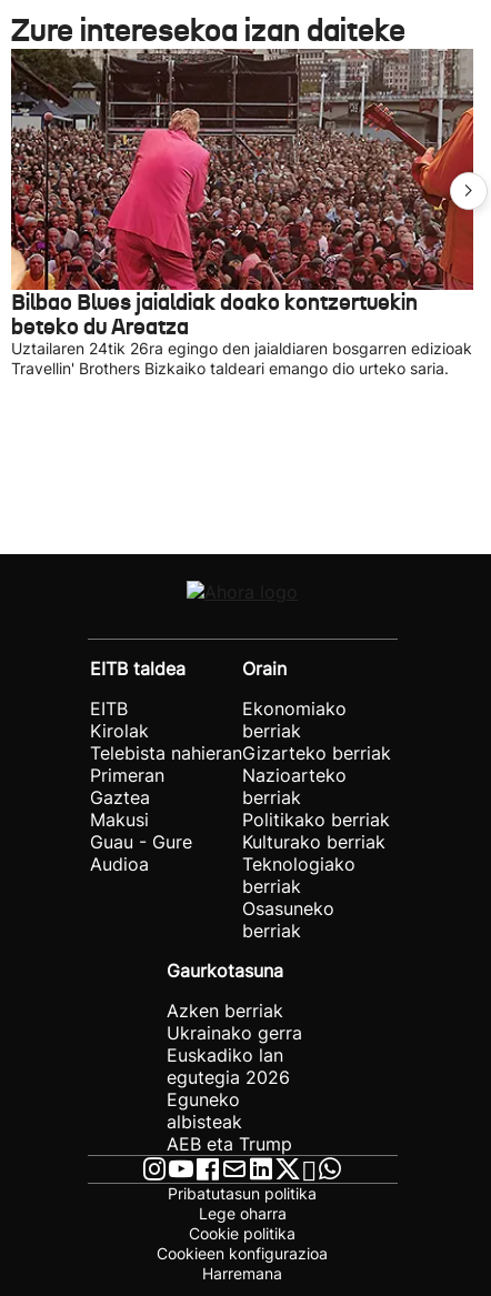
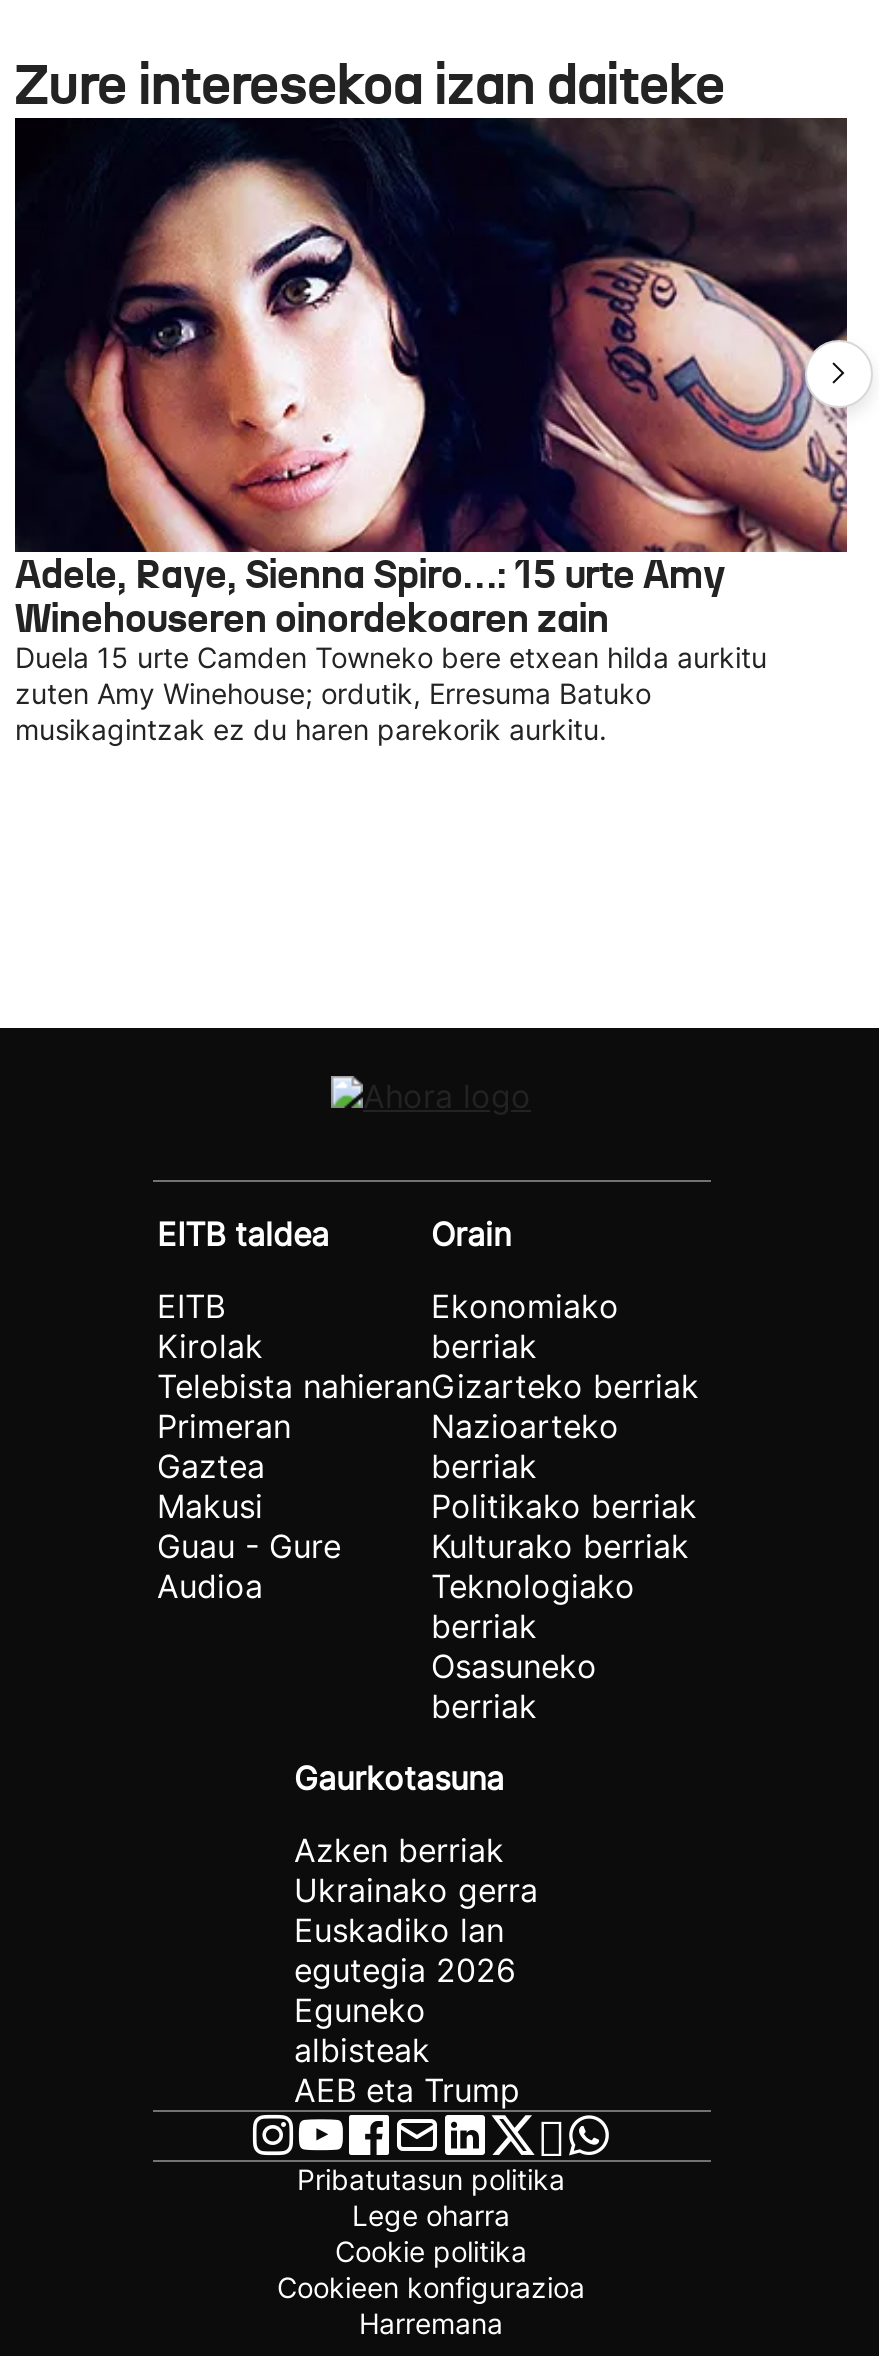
- [image]
- Bilbao Blues jaialdiak doako kontzertuekin
- beteko du Areatza
- Uztailaren 24tik 26ra egingo den jaialdiaren bosgarren edizioak
- Travellin' Brothers Bizkaiko taldeari emango dio urteko saria.
+ [image]
+ Adele, Raye, Sienna Spiro…: 15 urte Amy
+ Winehouseren oinordekoaren zain
+ Duela 15 urte Camden Towneko bere etxean hilda aurkitu
+ zuten Amy Winehouse; ordutik, Erresuma Batuko
+ musikagintzak ez du haren parekorik aurkitu.
